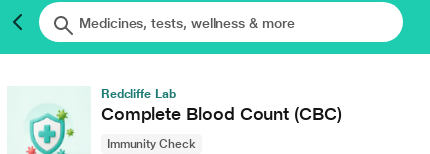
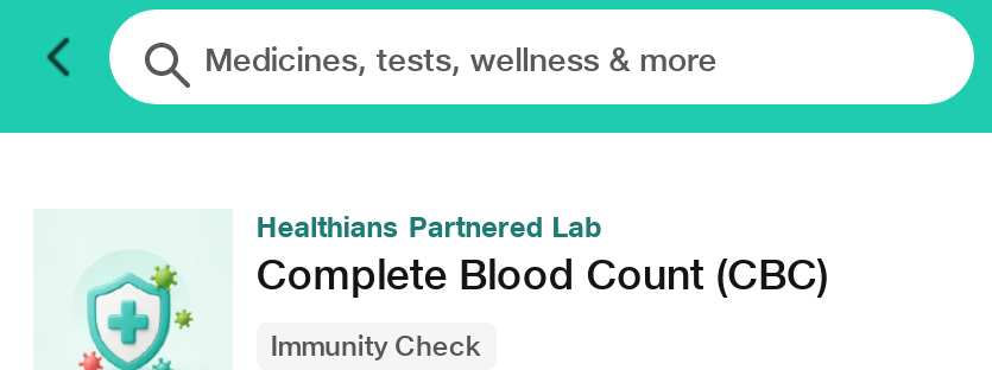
- Redcliffe Lab
+ Healthians Partnered Lab
